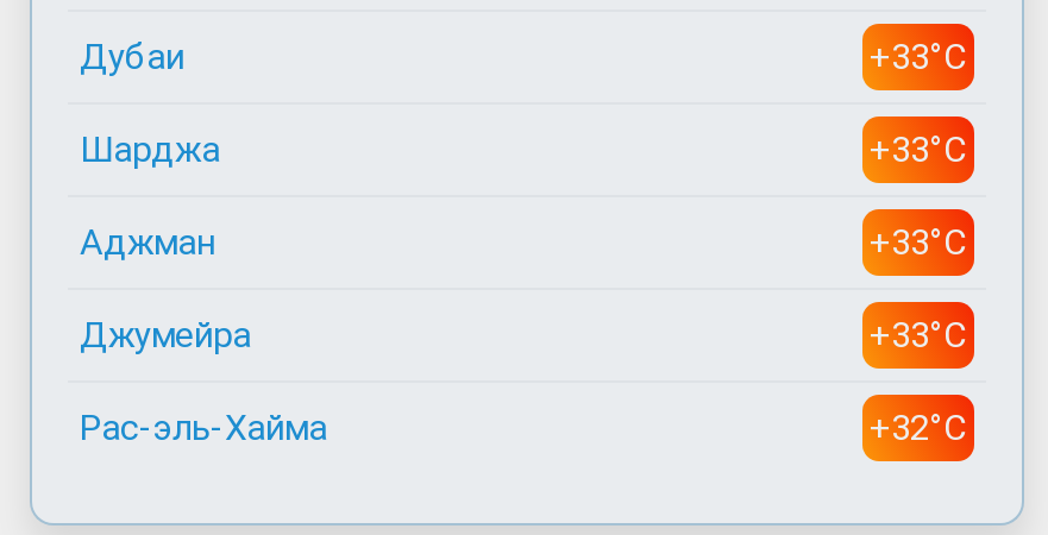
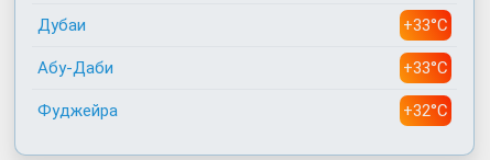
- Шарджа
+ Абу-Даби

- Аджман
- +33°C
- Джумейра
- +33°C
- Рас-эль-Хайма
+ Фуджейра
